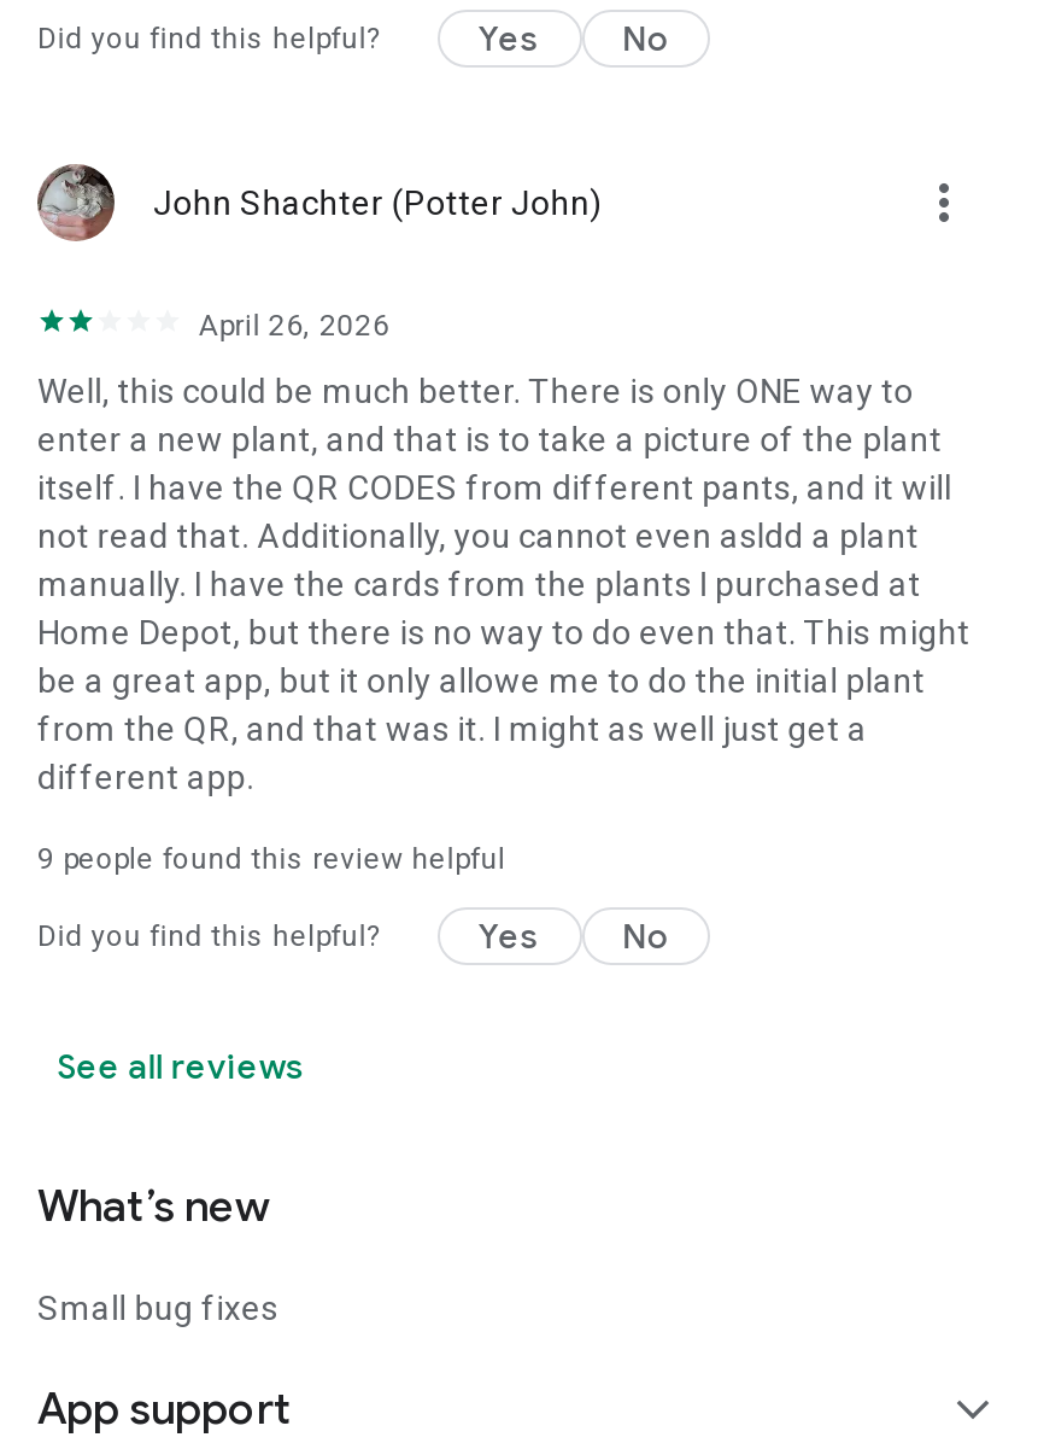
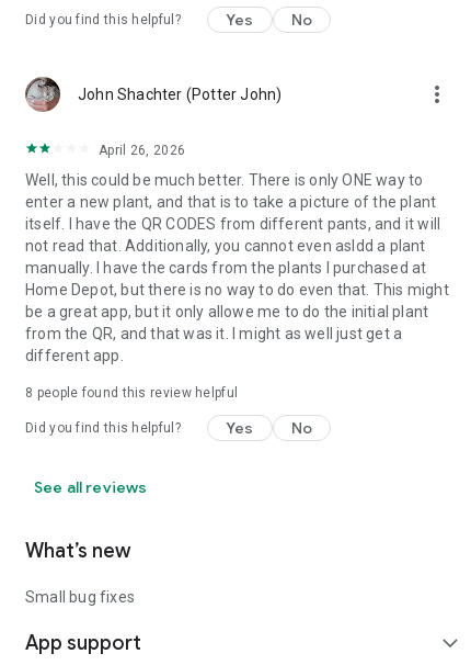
- 9 people found this review helpful
+ 8 people found this review helpful
